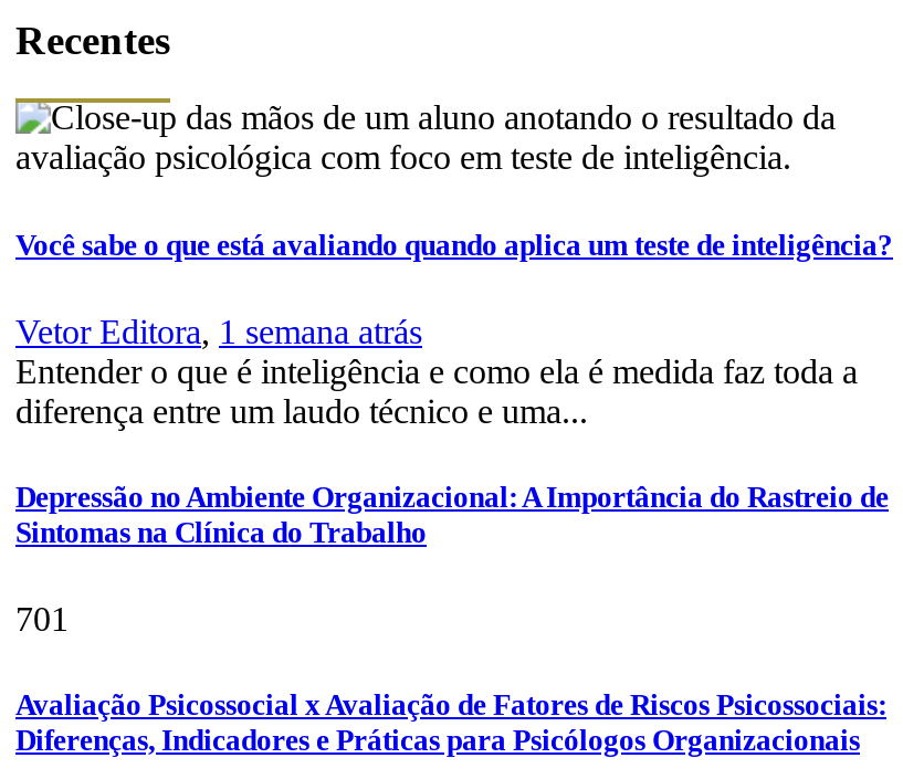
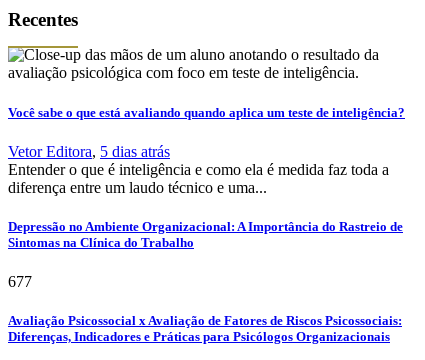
- Vetor Editora, 1 semana atrás
+ Vetor Editora, 5 dias atrás

- 701
+ 677
